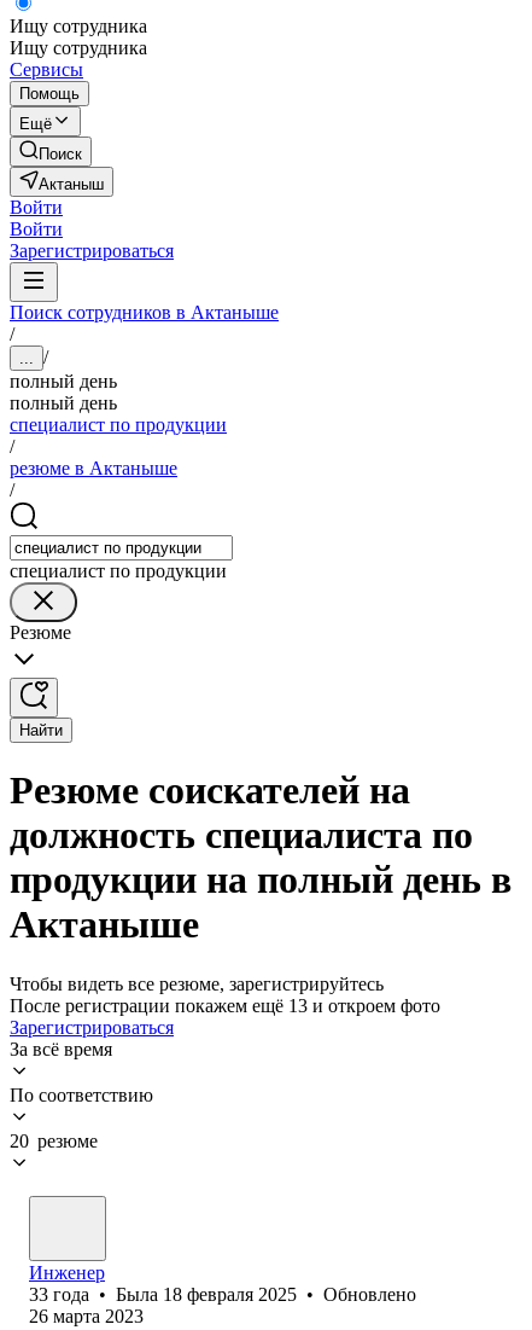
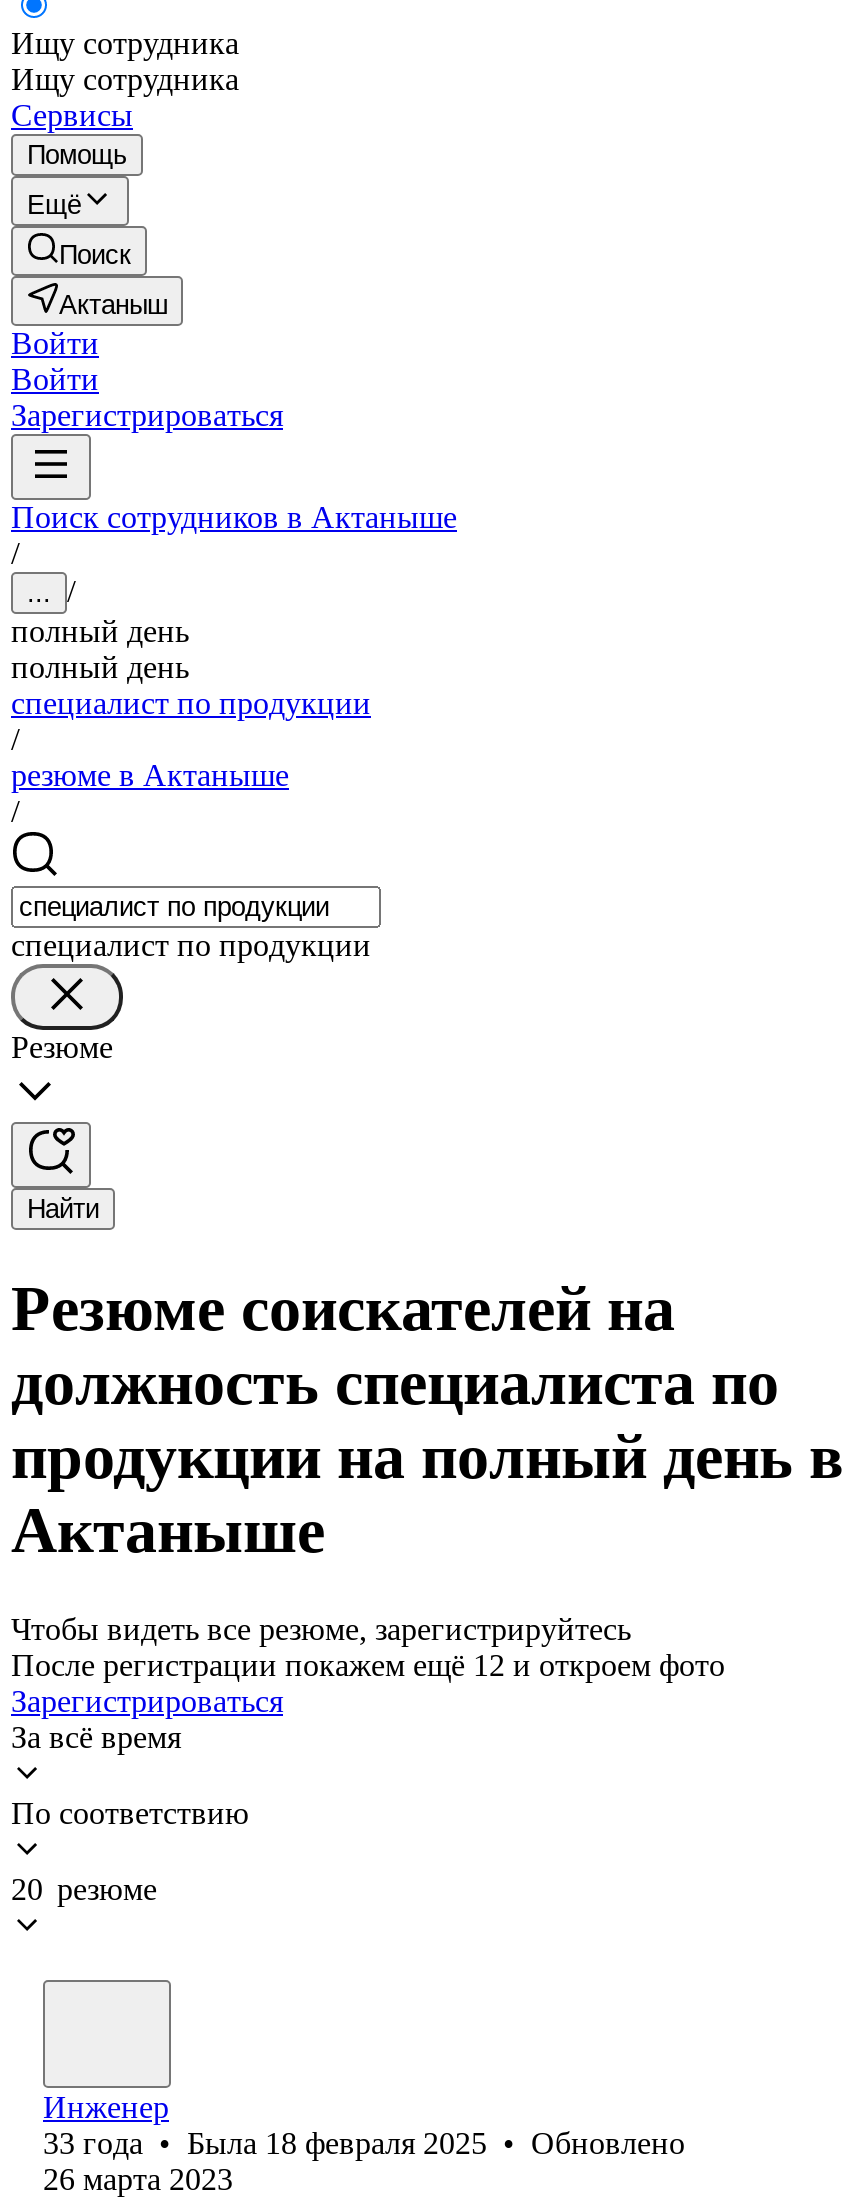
- После регистрации покажем ещё 13 и откроем фото
+ После регистрации покажем ещё 12 и откроем фото
